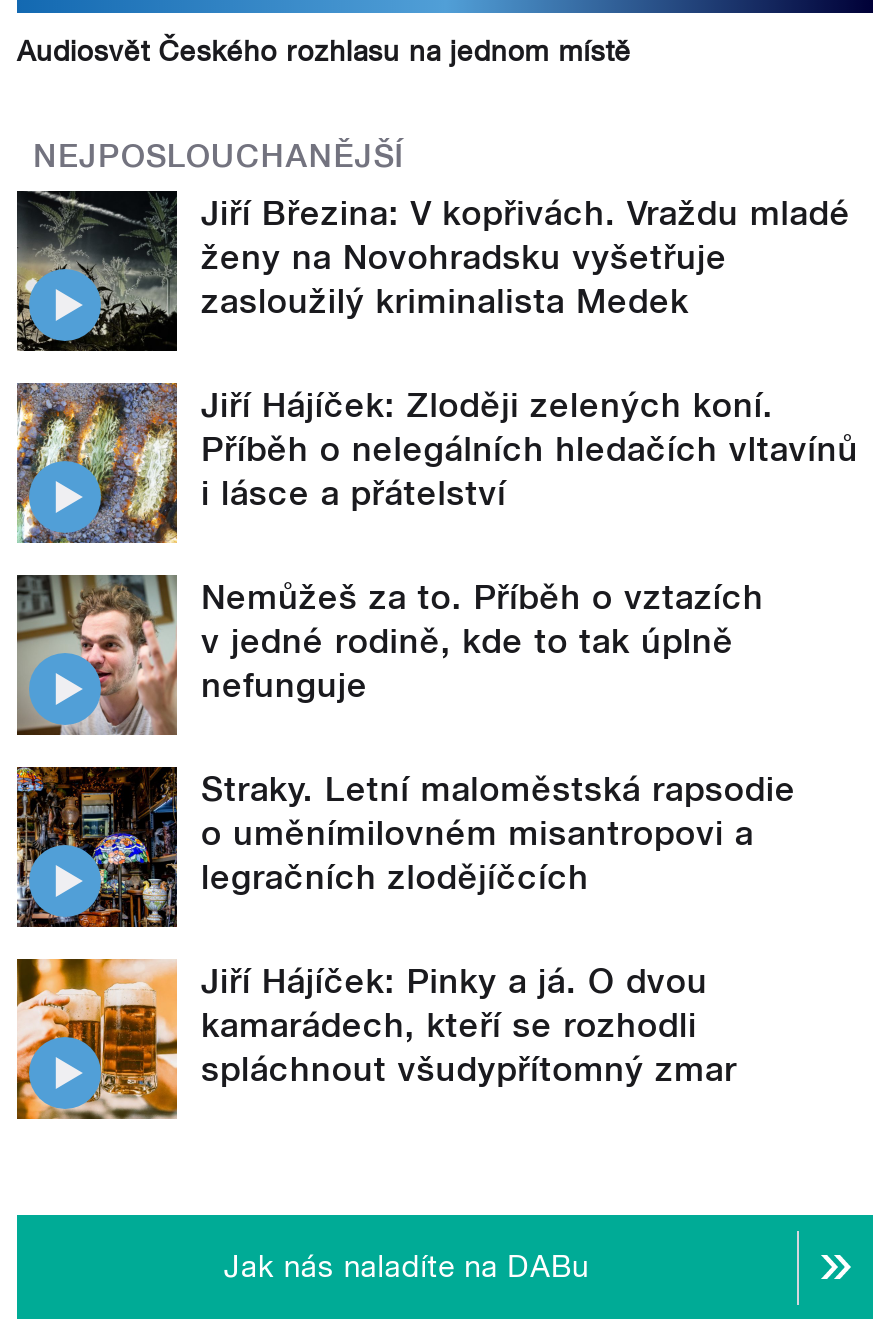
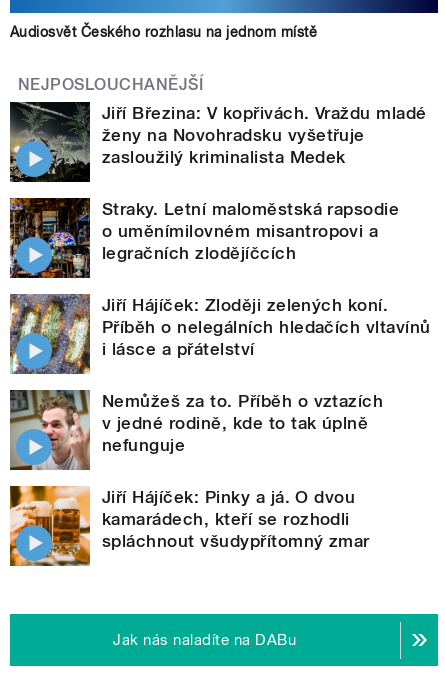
moved down: [image] | Jiří Hájíček: Zloději zelených koní. | Příběh o nelegálních hledačích vltavínů | i lásce a přátelství | Nemůžeš za to. Příběh o vztazích | v jedné rodině, kde to tak úplně | nefunguje

moved up: [image] | Straky. Letní maloměstská rapsodie | o uměnímilovném misantropovi a | legračních zlodějíčcích
